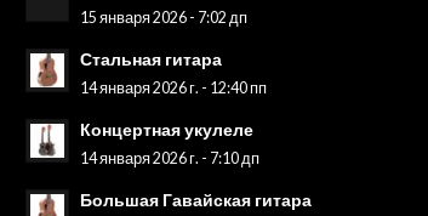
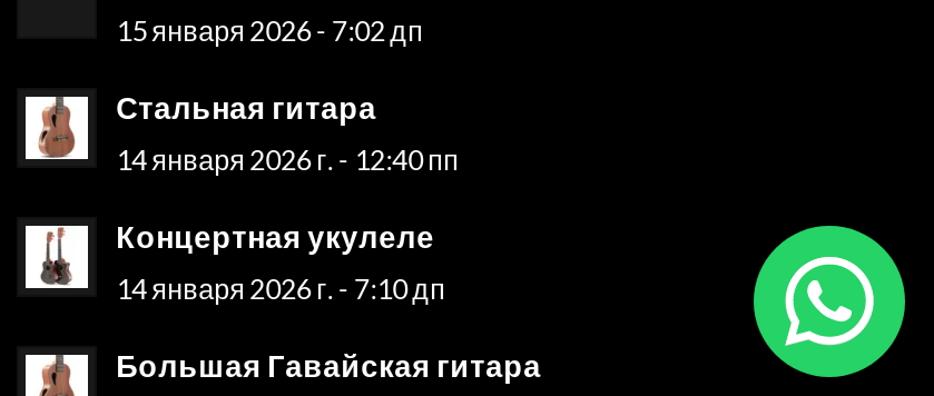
+ [image]
